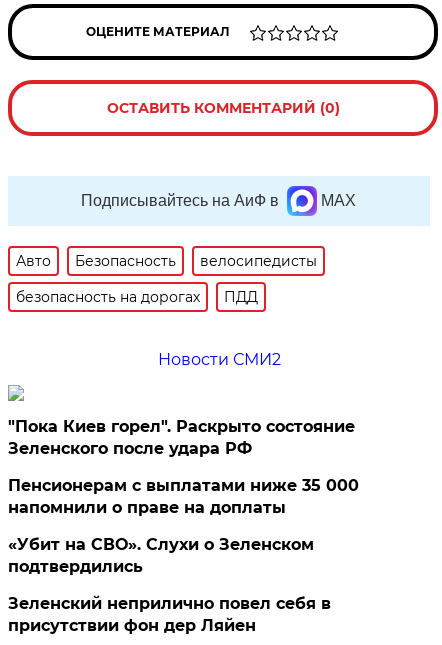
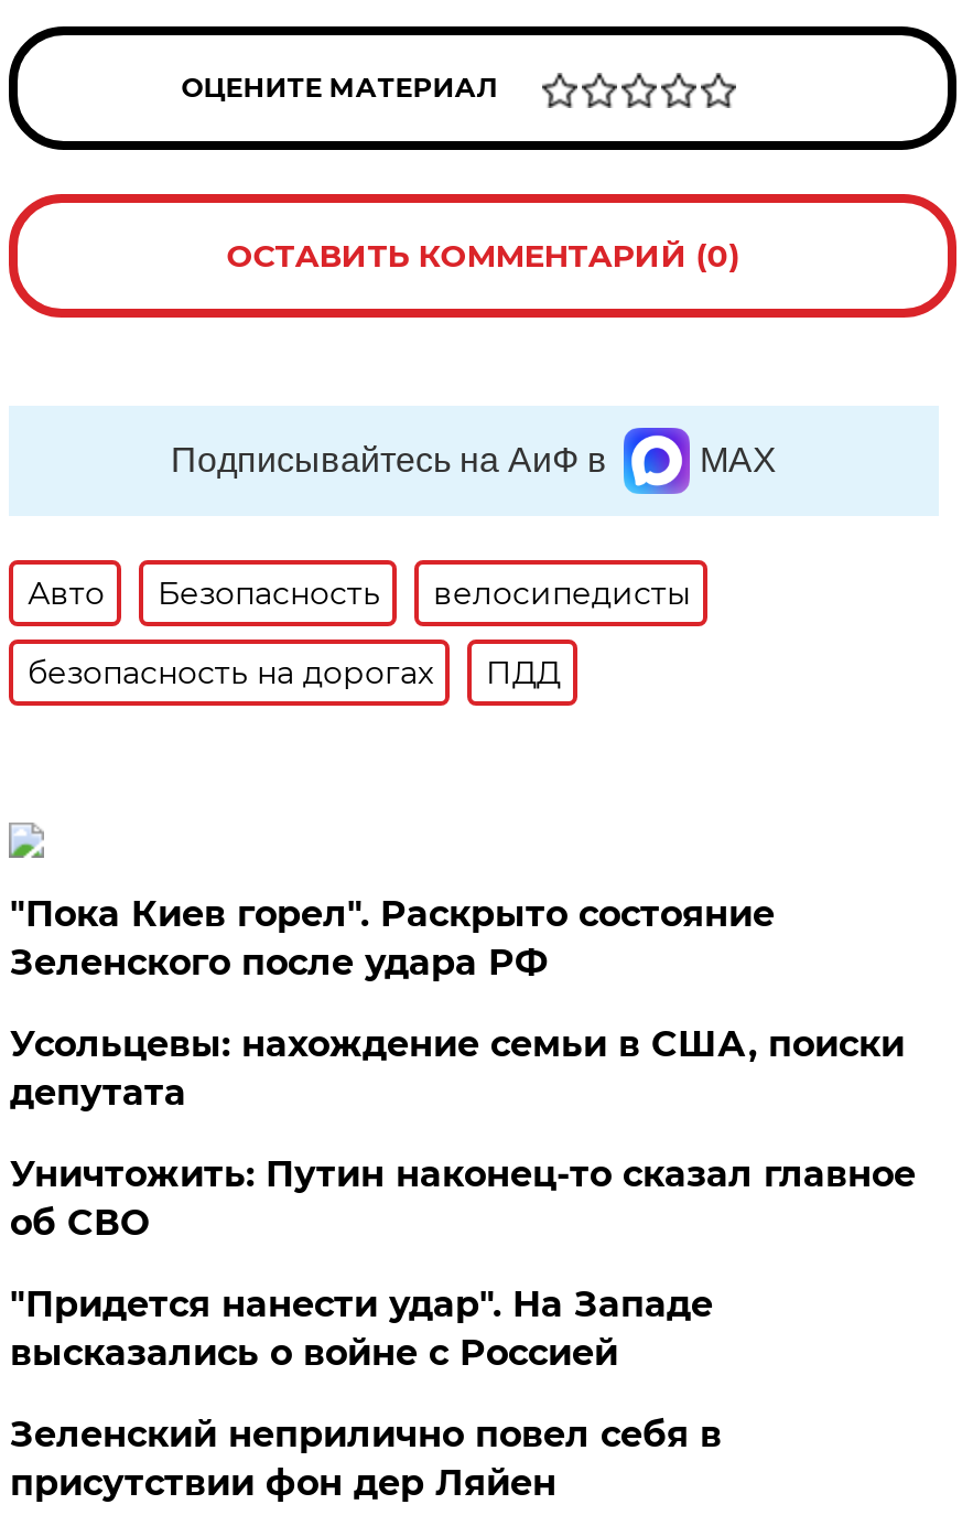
- Новости СМИ2

moved up: "Пока Киев горел". Раскрыто состояние | Зеленского после удара РФ

- Пенсионерам с выплатами ниже 35 000
- напомнили о праве на доплаты
- «Убит на СВО». Слухи о Зеленском
- подтвердились
+ Усольцевы: нахождение семьи в США, поиски
+ депутата
+ Уничтожить: Путин наконец-то сказал главное
+ об СВО
+ "Придется нанести удар". На Западе
+ высказались о войне с Россией
